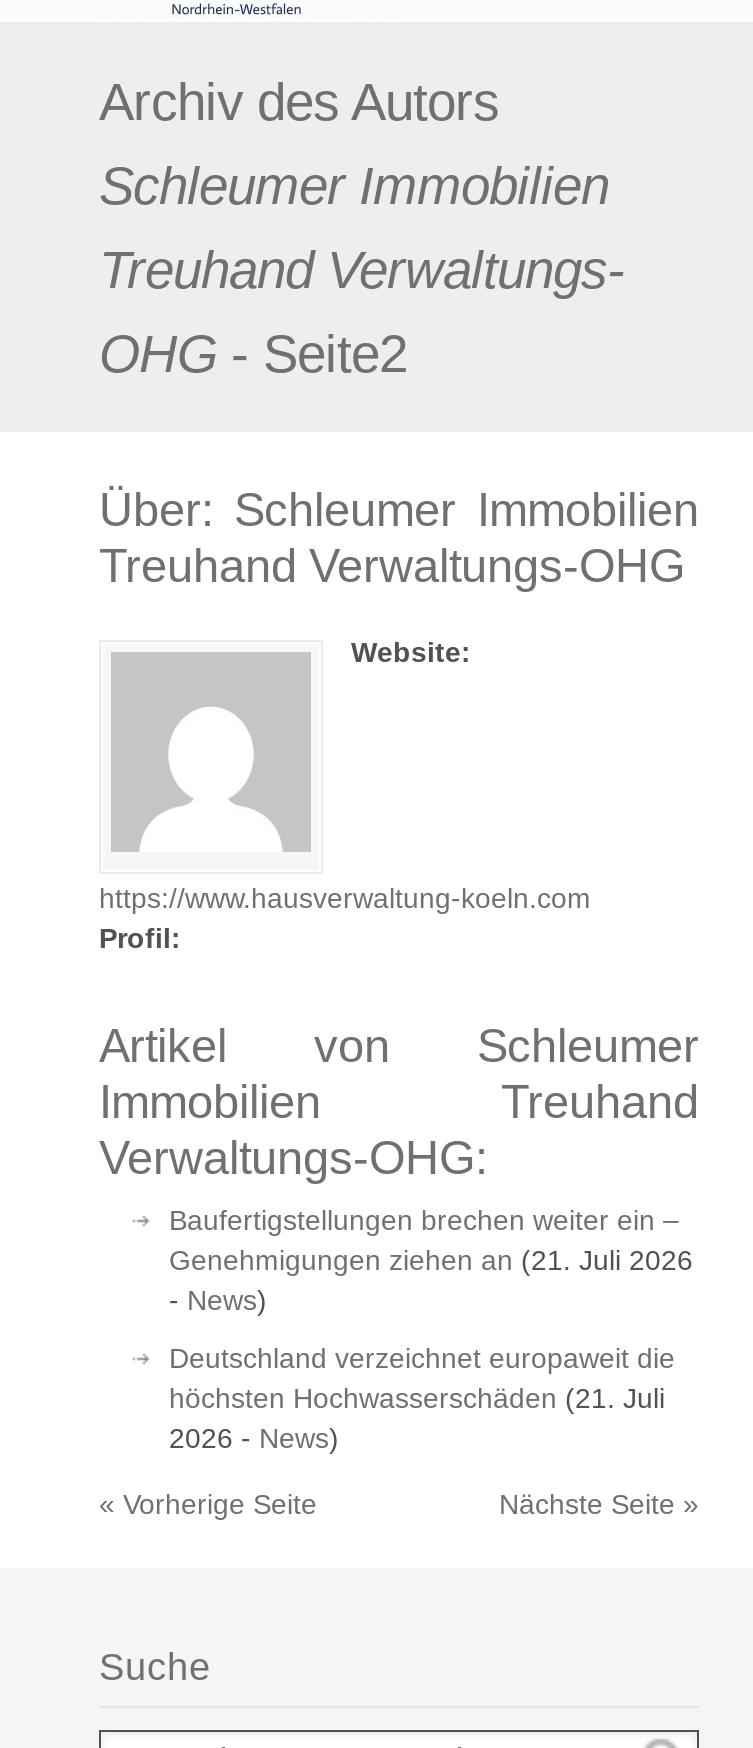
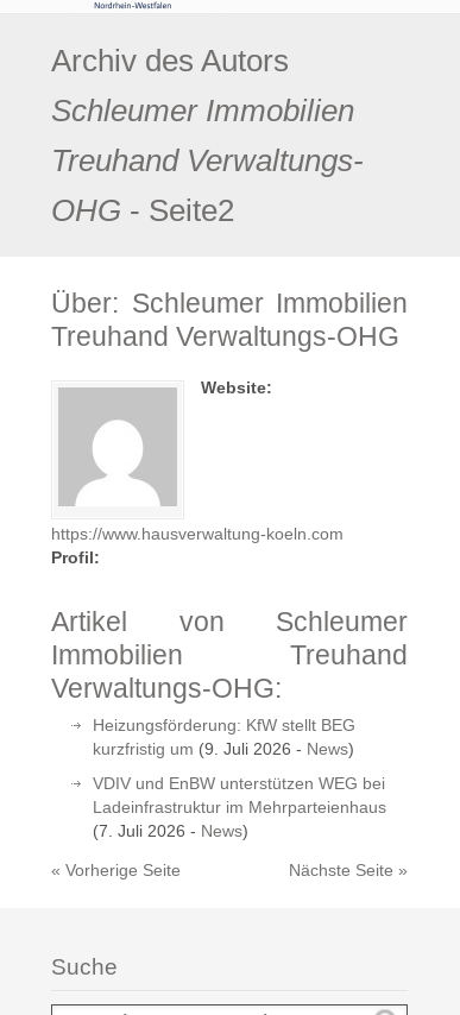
- Baufertigstellungen brechen weiter ein –
- Genehmigungen ziehen an (21. Juli 2026
- - News)
+ Heizungsförderung: KfW stellt BEG
+ kurzfristig um (9. Juli 2026 - News)

- Deutschland verzeichnet europaweit die
- höchsten Hochwasserschäden (21. Juli
- 2026 - News)
+ VDIV und EnBW unterstützen WEG bei
+ Ladeinfrastruktur im Mehrparteienhaus
+ (7. Juli 2026 - News)
